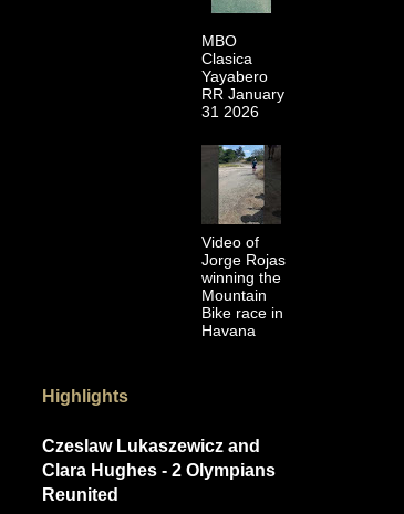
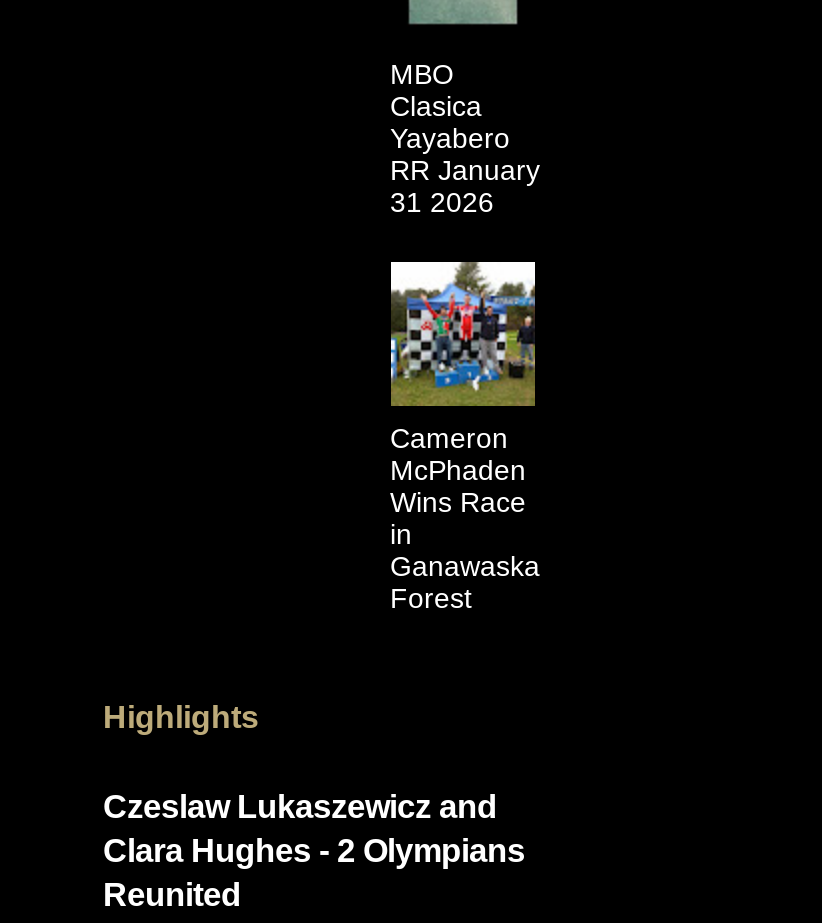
- [image]
- Video of
- Jorge Rojas
- winning the
- Mountain
- Bike race in
- Havana
+ [image]
+ Cameron
+ McPhaden
+ Wins Race
+ in
+ Ganawaska
+ Forest
